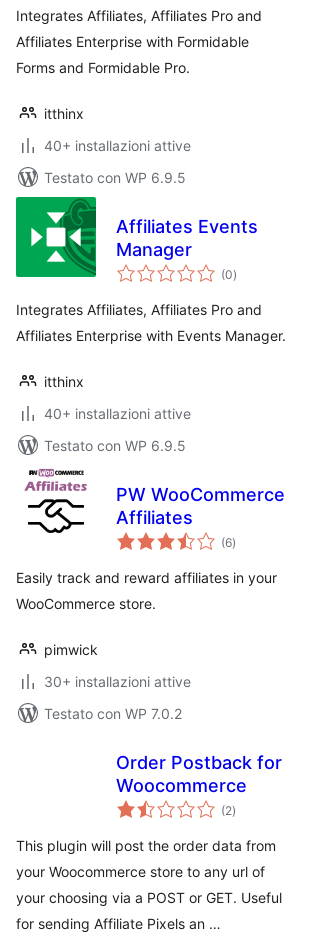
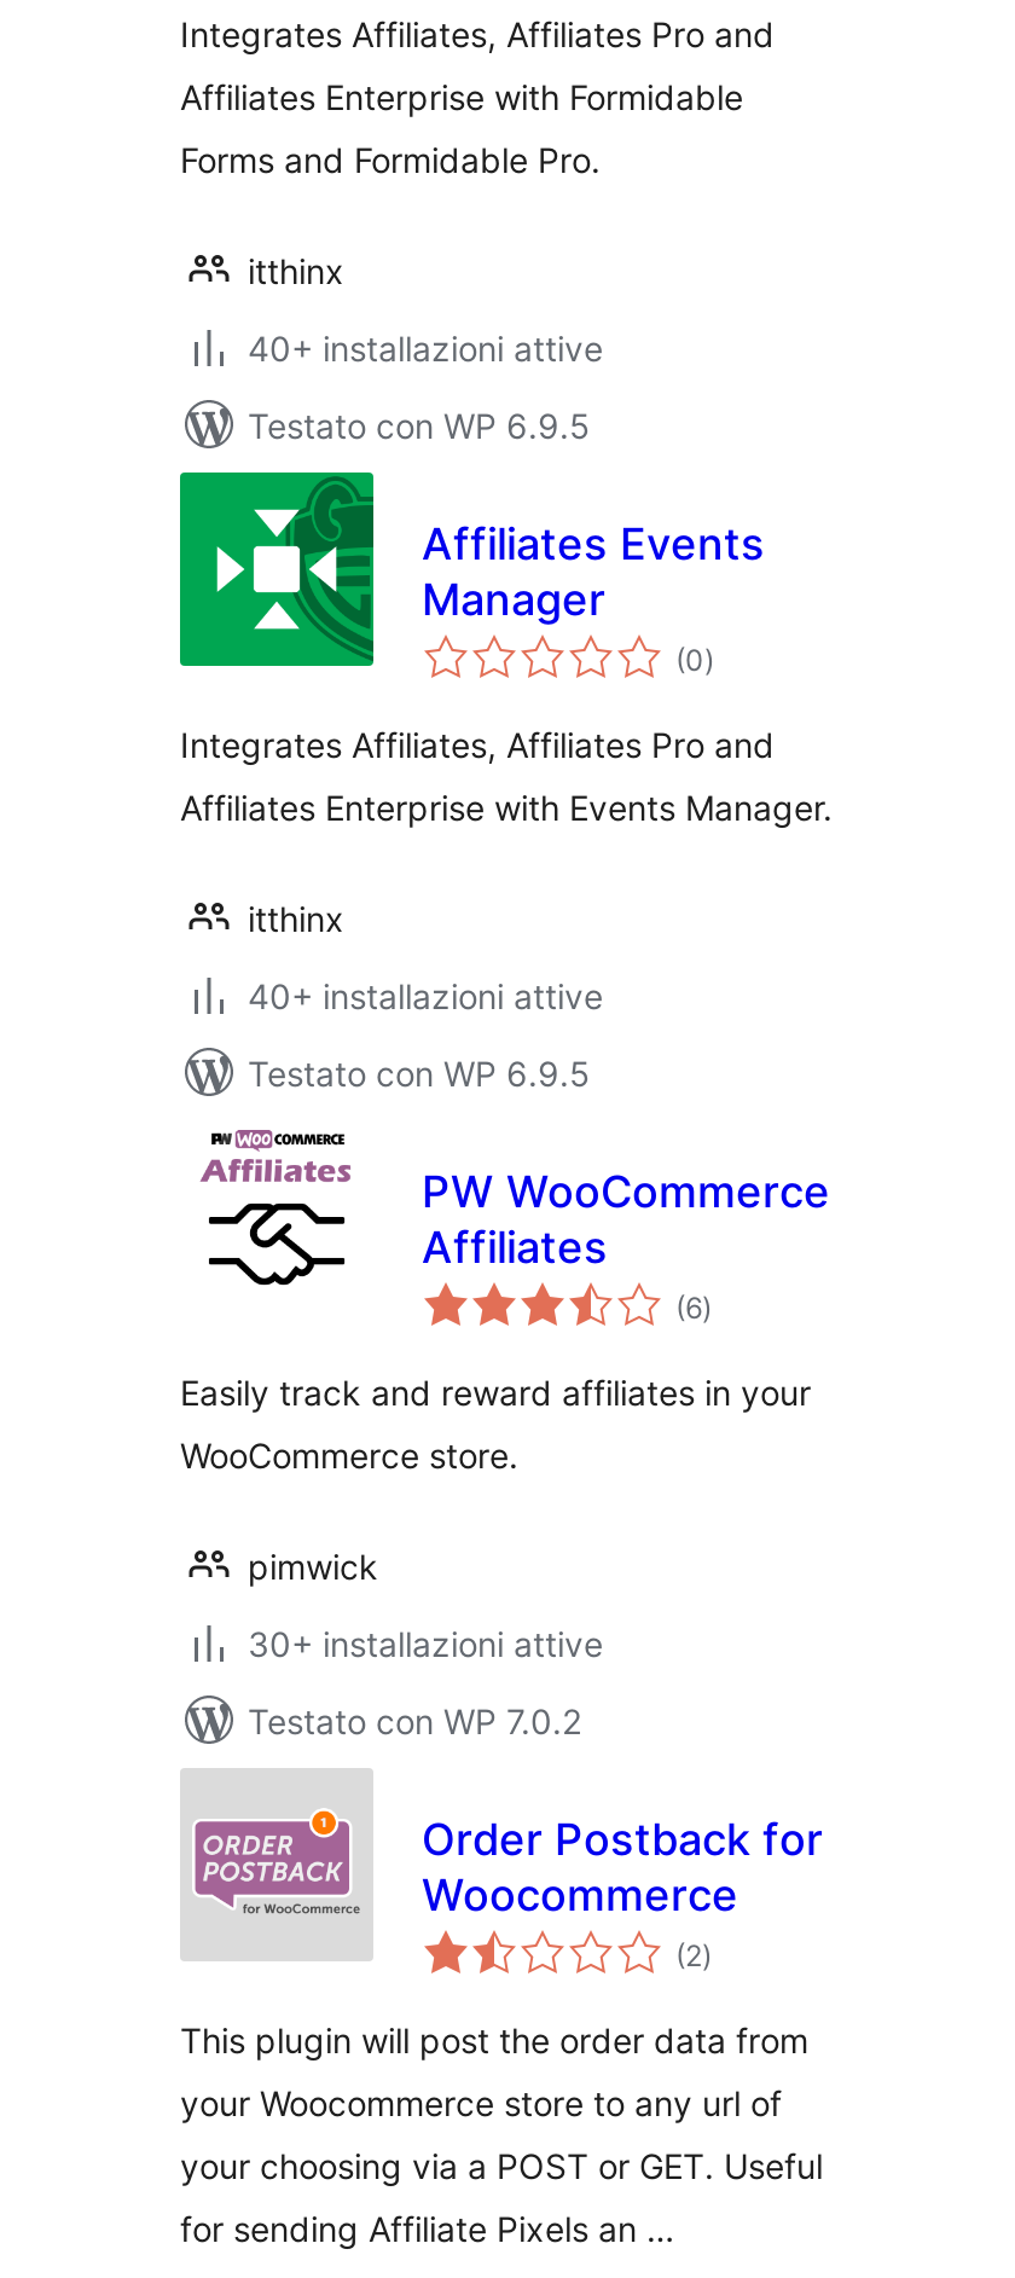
+ [image]
